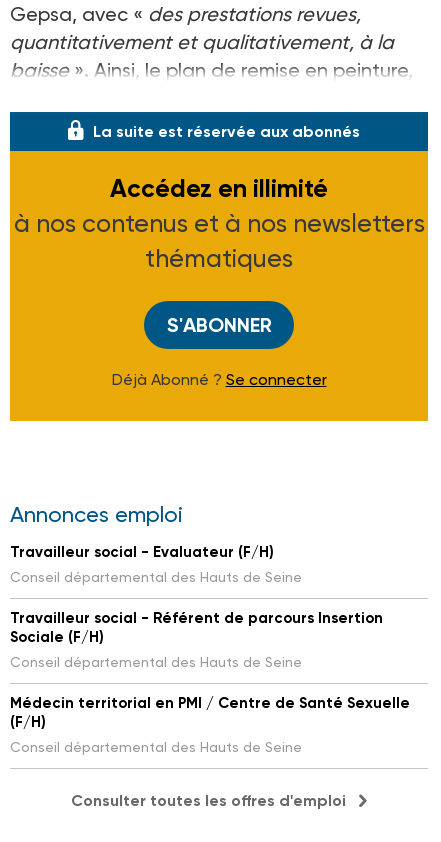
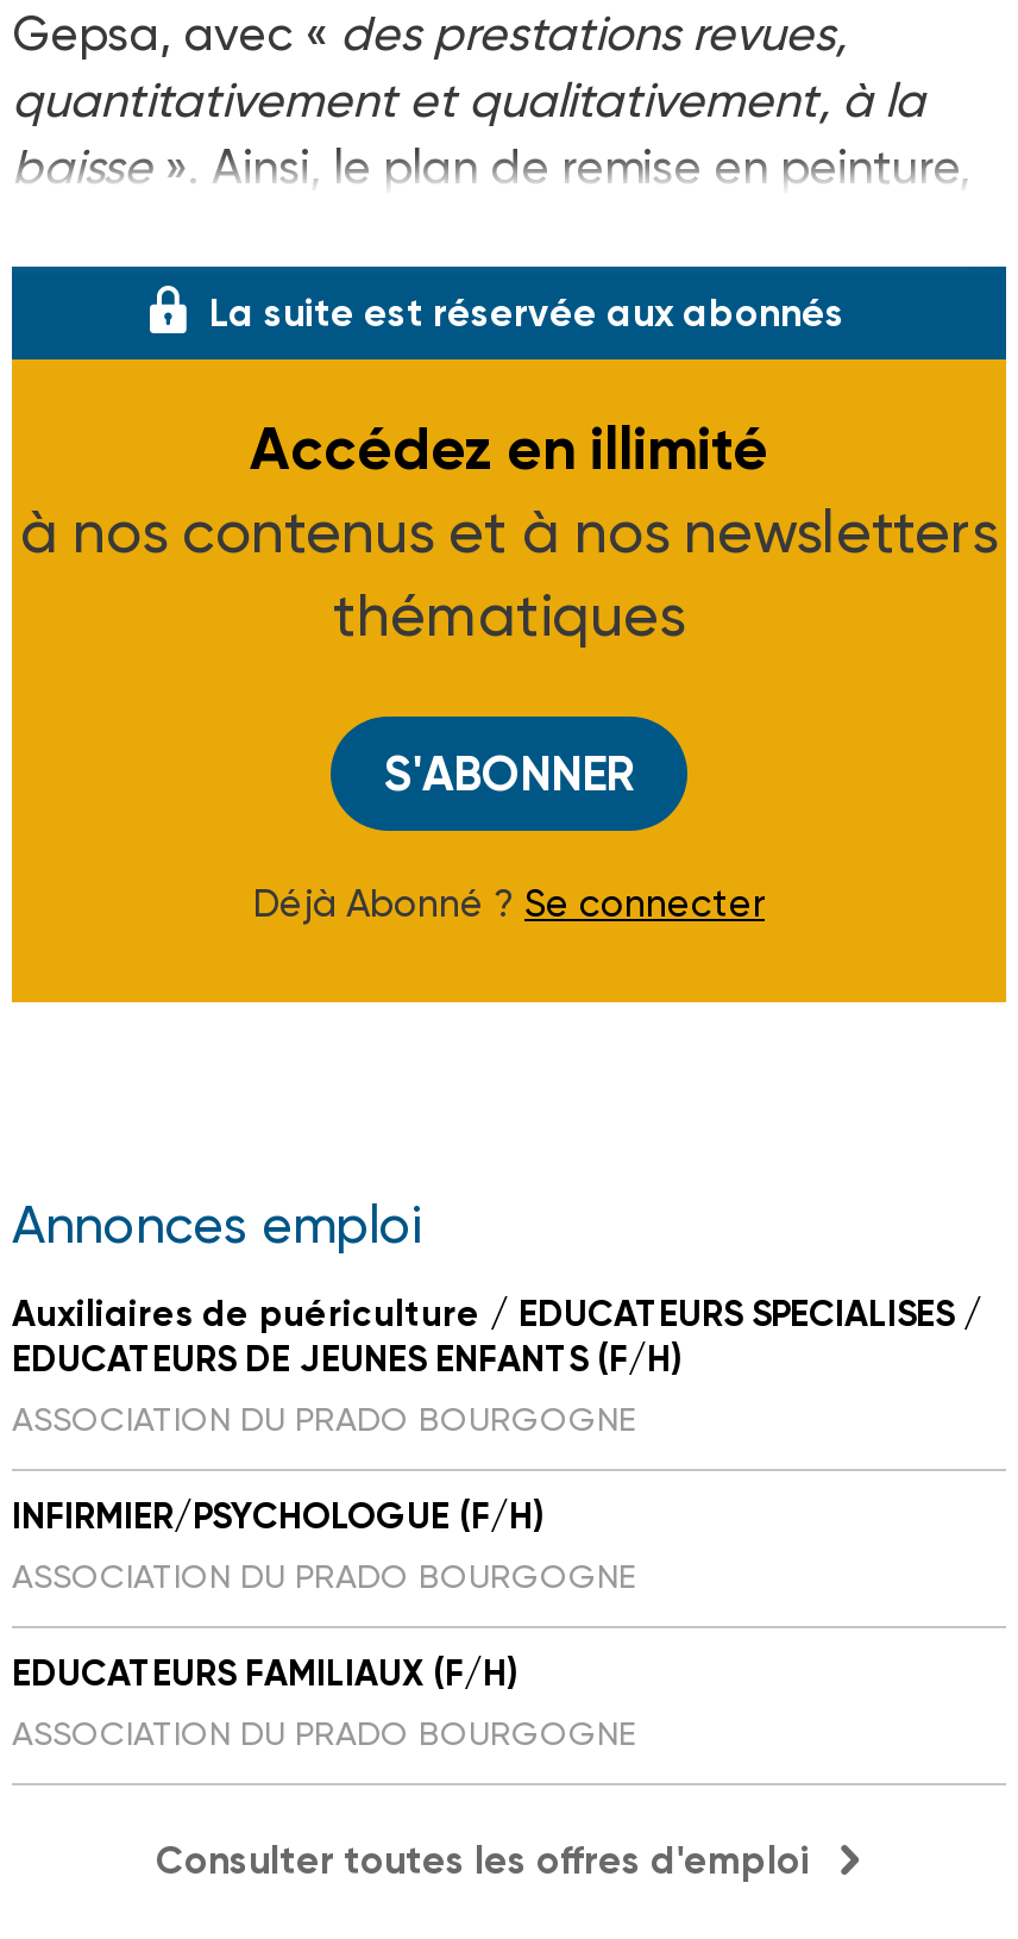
- Travailleur social - Evaluateur (F/H)
- Conseil départemental des Hauts de Seine
+ Auxiliaires de puériculture / EDUCATEURS SPECIALISES /
+ EDUCATEURS DE JEUNES ENFANTS (F/H)
+ ASSOCIATION DU PRADO BOURGOGNE

- Travailleur social - Référent de parcours Insertion
- Sociale (F/H)
- Conseil départemental des Hauts de Seine
+ INFIRMIER/PSYCHOLOGUE (F/H)
+ ASSOCIATION DU PRADO BOURGOGNE

- Médecin territorial en PMI / Centre de Santé Sexuelle
- (F/H)
- Conseil départemental des Hauts de Seine
+ EDUCATEURS FAMILIAUX (F/H)
+ ASSOCIATION DU PRADO BOURGOGNE
